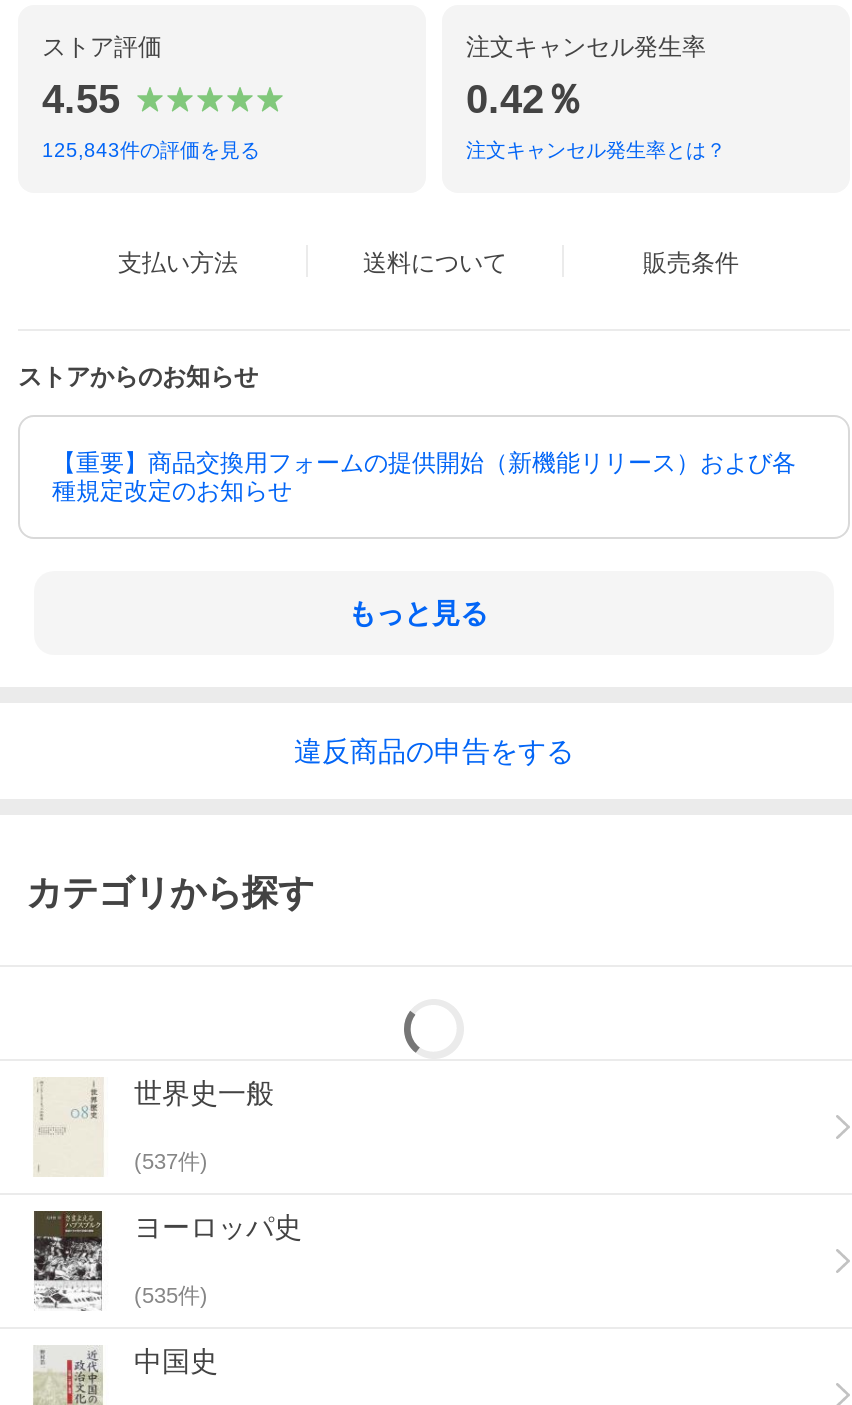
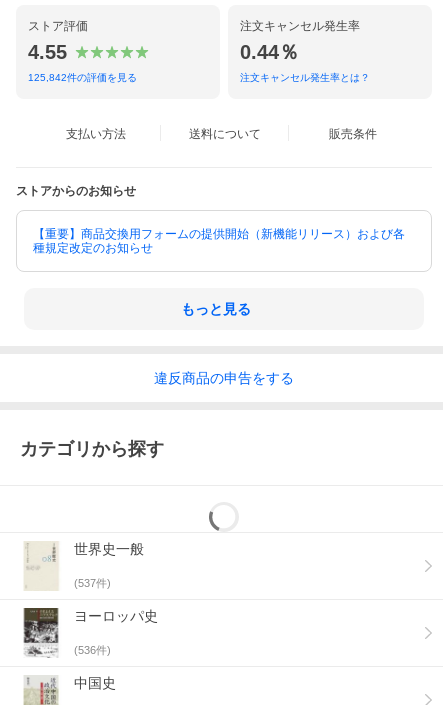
- 0.42％
+ 0.44％

- 125,843件の評価を見る
+ 125,842件の評価を見る

- (535件)
+ (536件)
